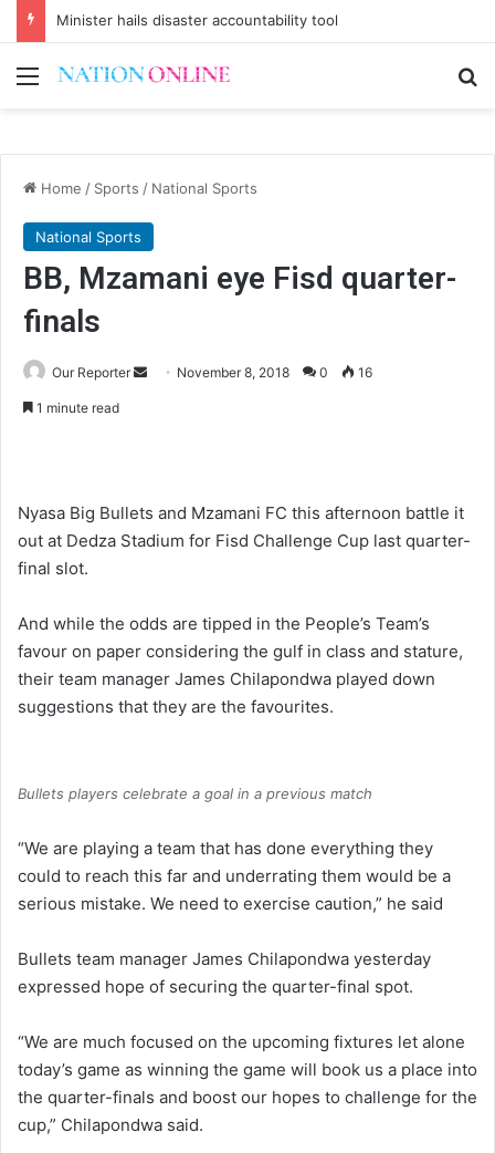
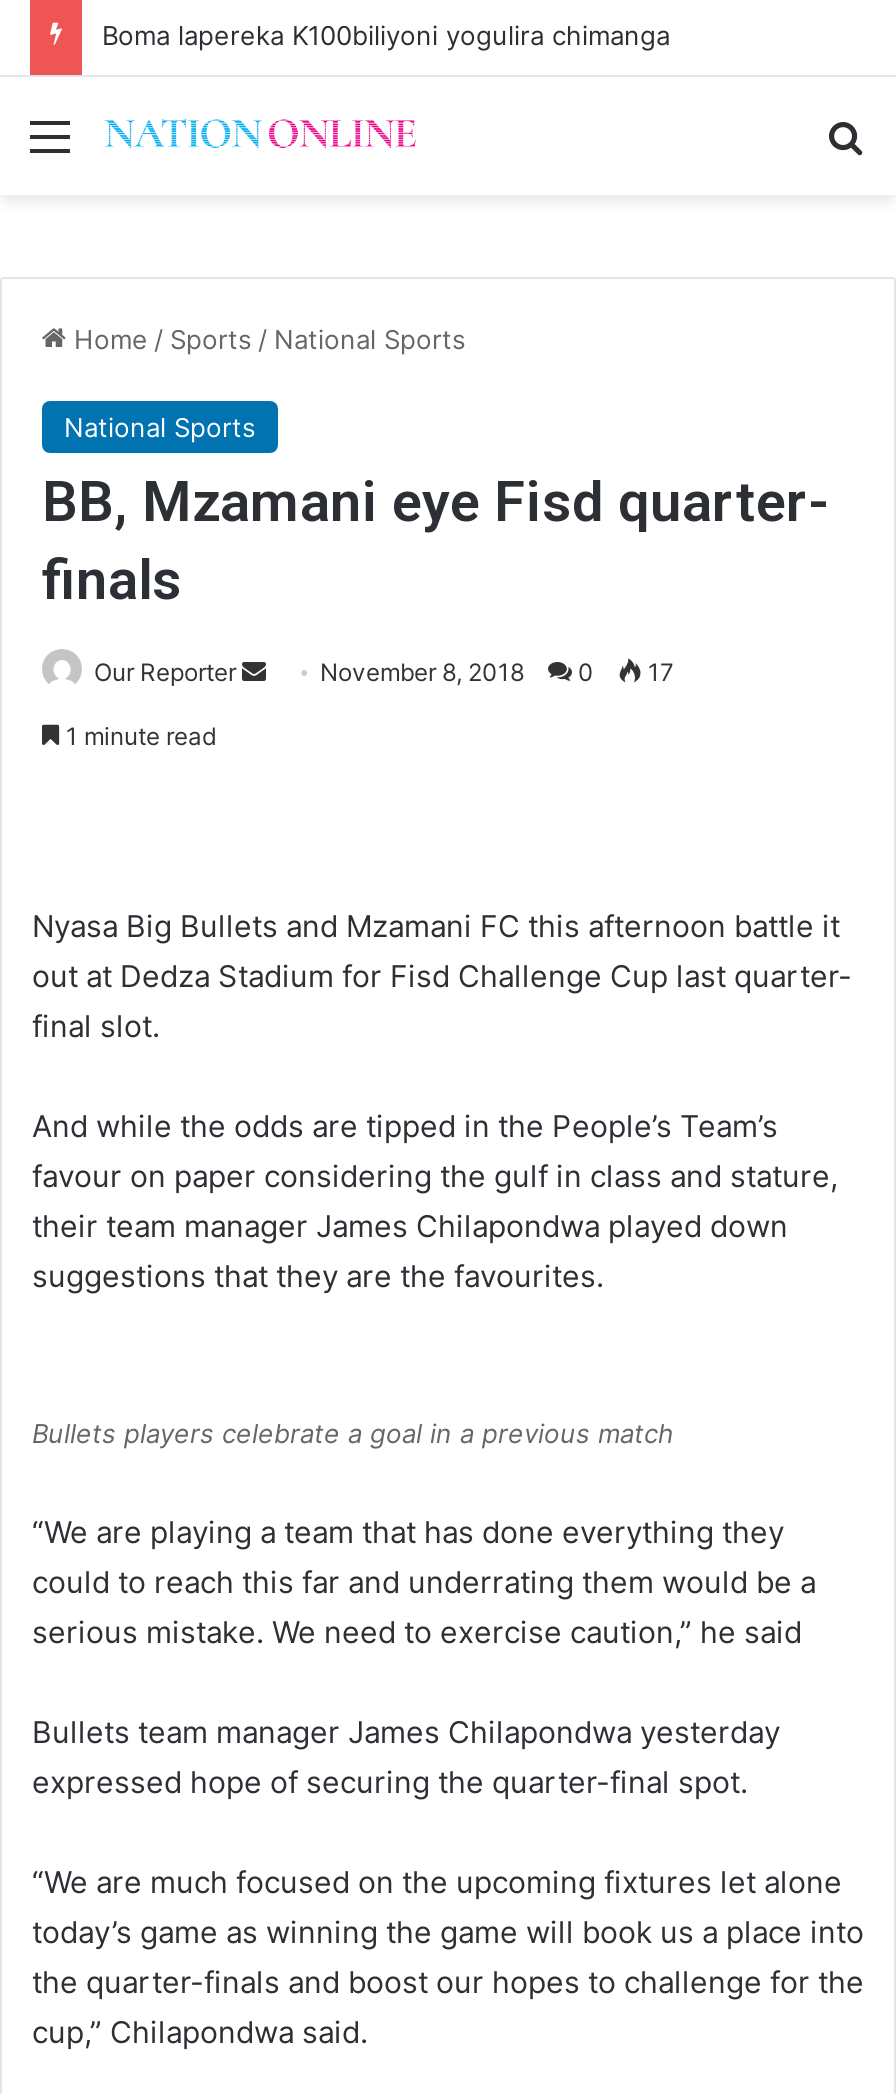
- Minister hails disaster accountability tool
+ Boma lapereka K100biliyoni yogulira chimanga

- 16
+ 17
